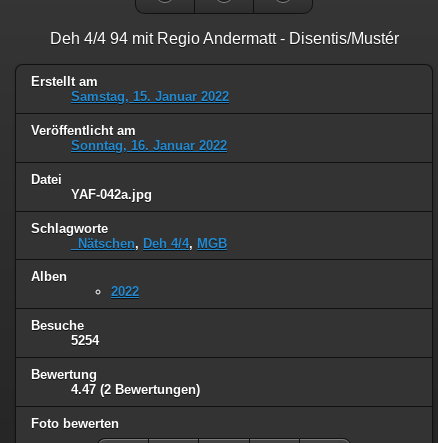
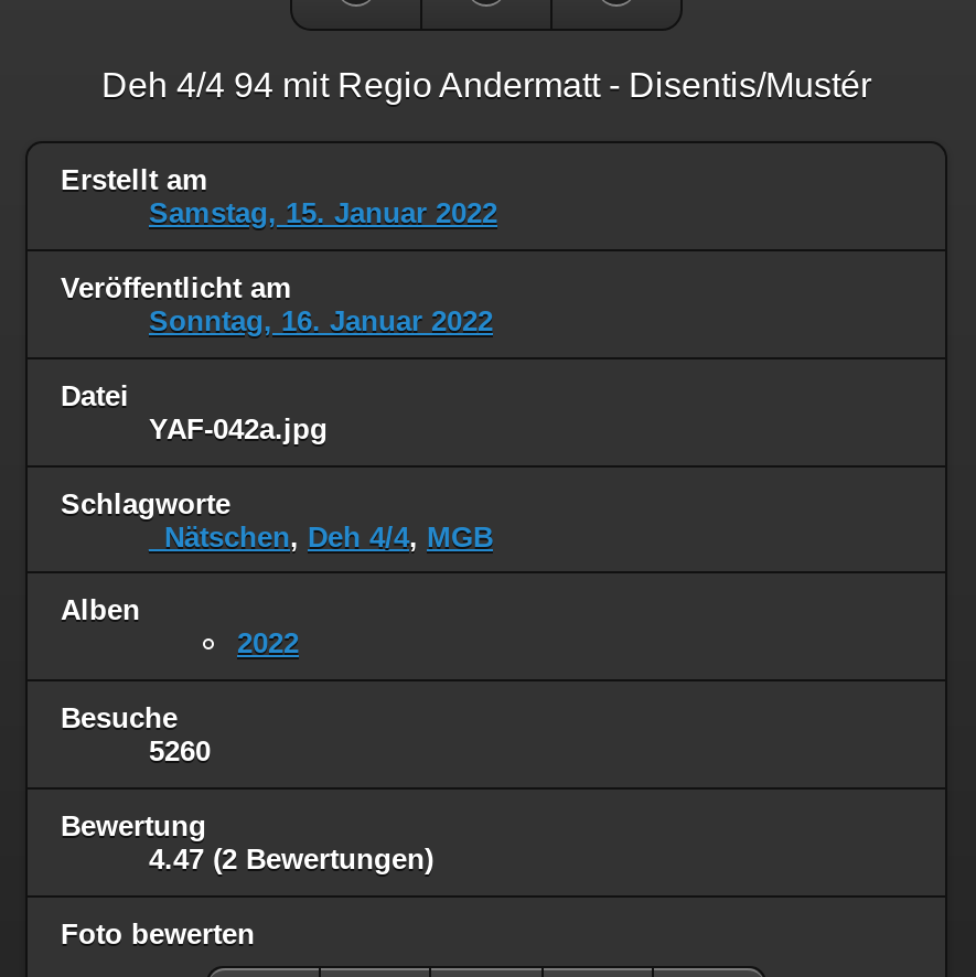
- 5254
+ 5260
